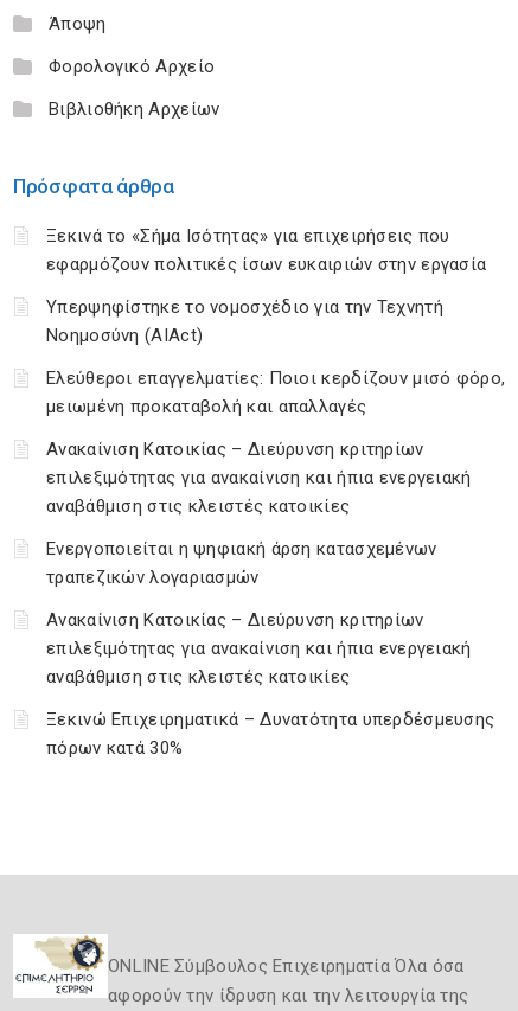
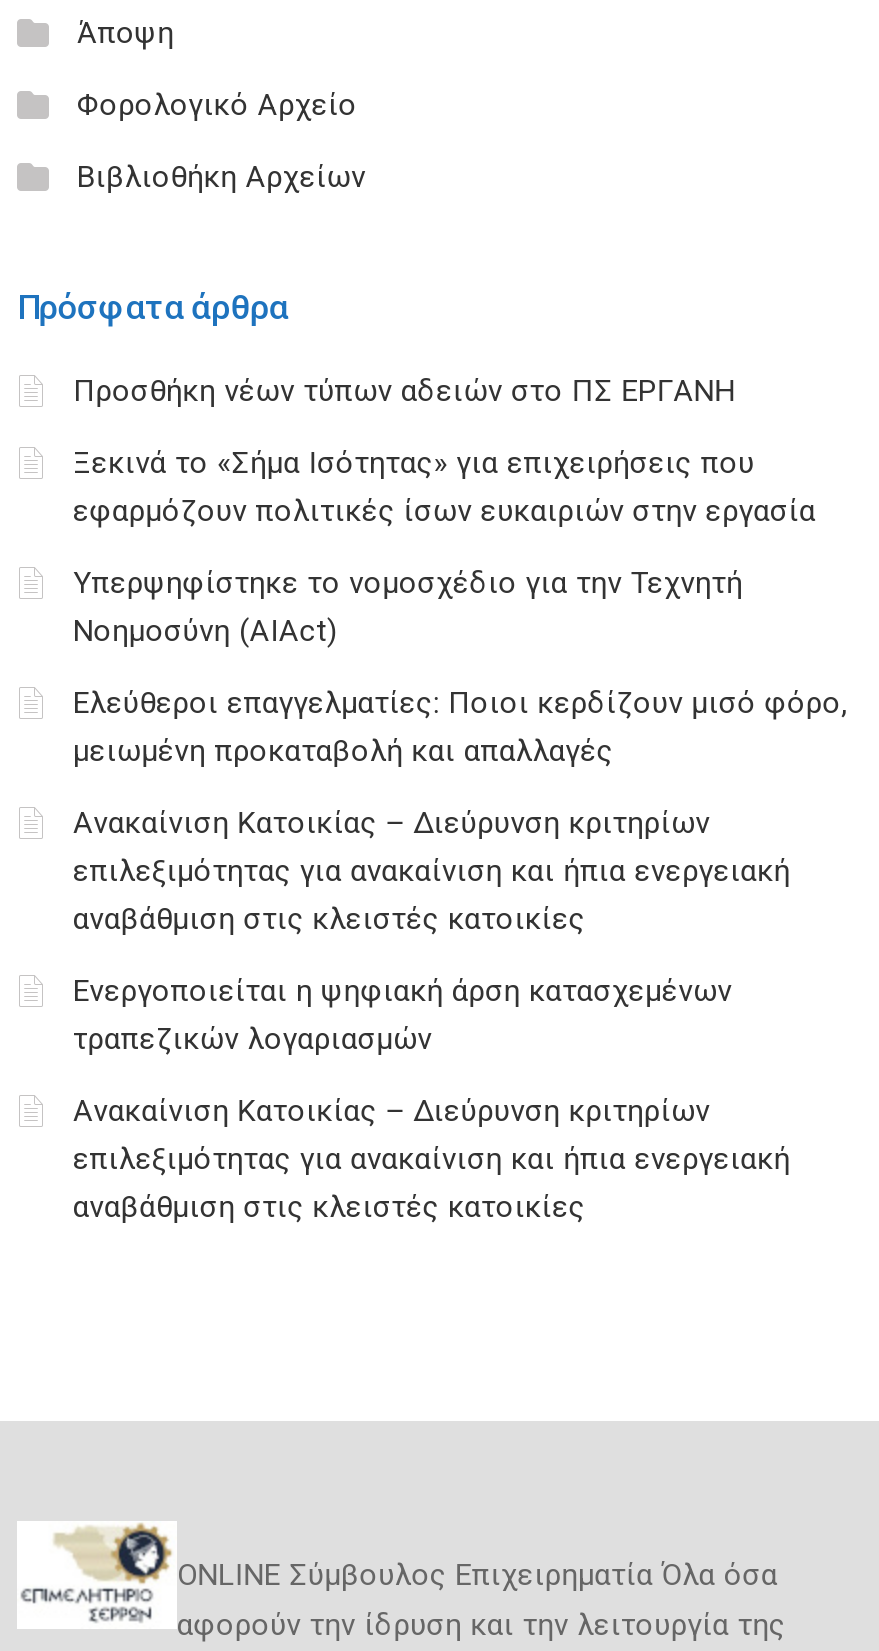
+ Προσθήκη νέων τύπων αδειών στο ΠΣ ΕΡΓΑΝΗ

moved down: Ξεκινά το «Σήμα Ισότητας» για επιχειρήσεις που | εφαρμόζουν πολιτικές ίσων ευκαιριών στην εργασία | Υπερψηφίστηκε το νομοσχέδιο για την Τεχνητή | ... | επιλεξιμότητας για ανακαίνιση και ήπια ενεργειακή | αναβάθμιση στις κλειστές κατοικίες

- Ξεκινώ Επιχειρηματικά – Δυνατότητα υπερδέσμευσης
- πόρων κατά 30%
